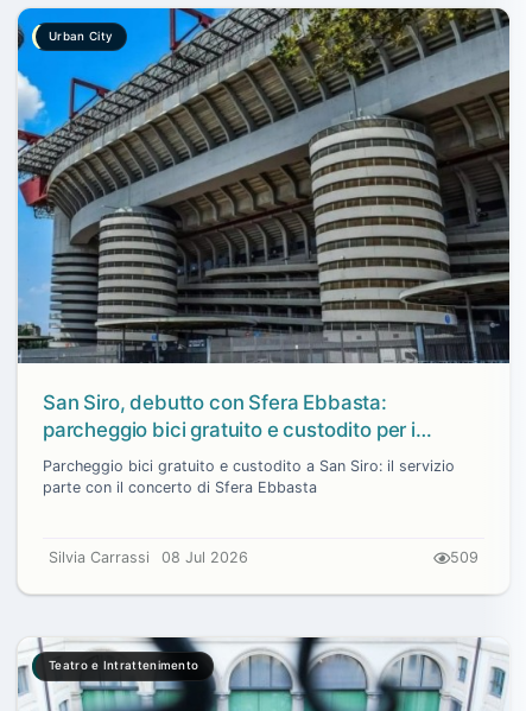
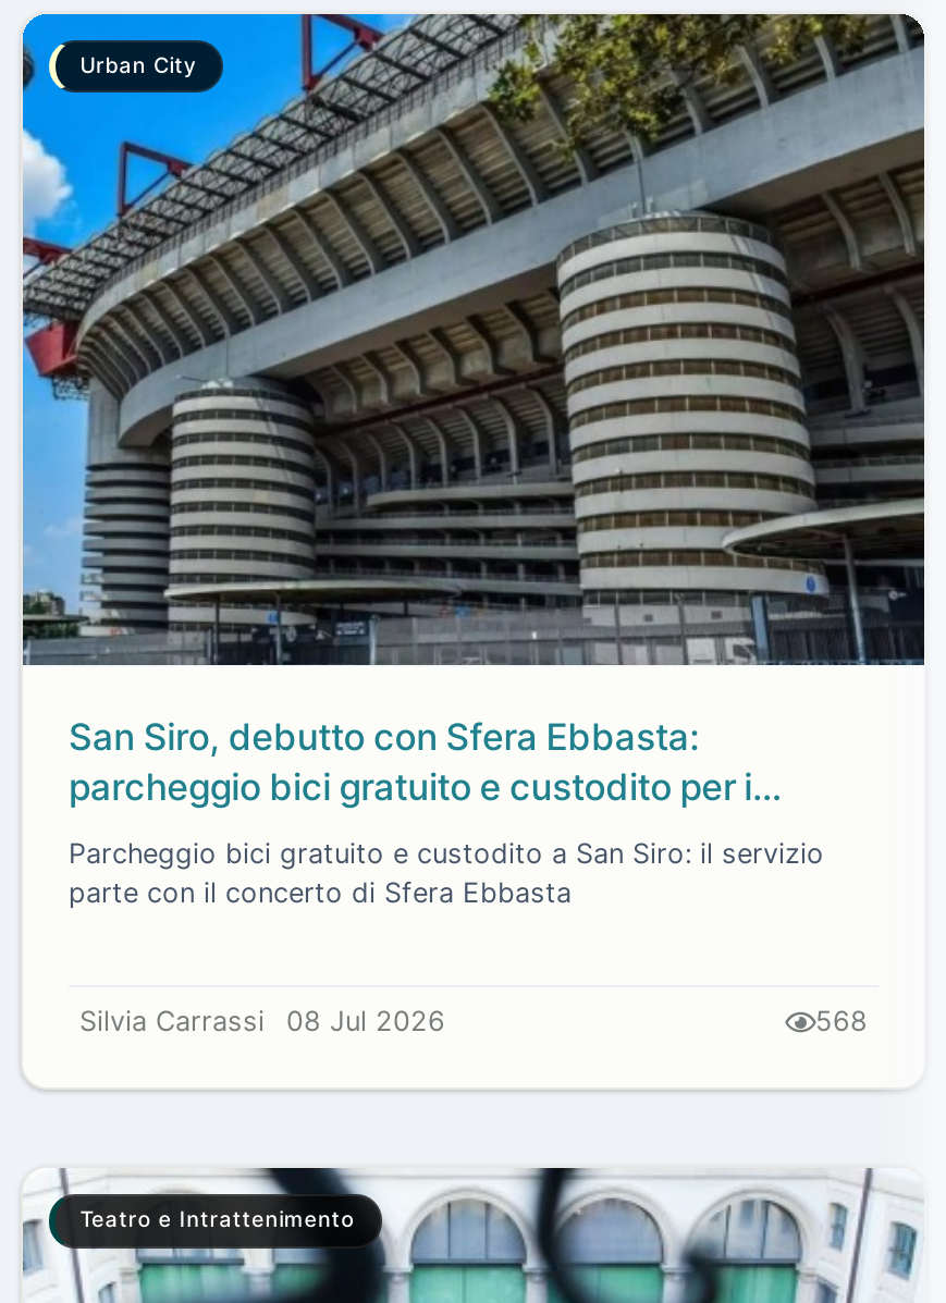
- 509
+ 568
